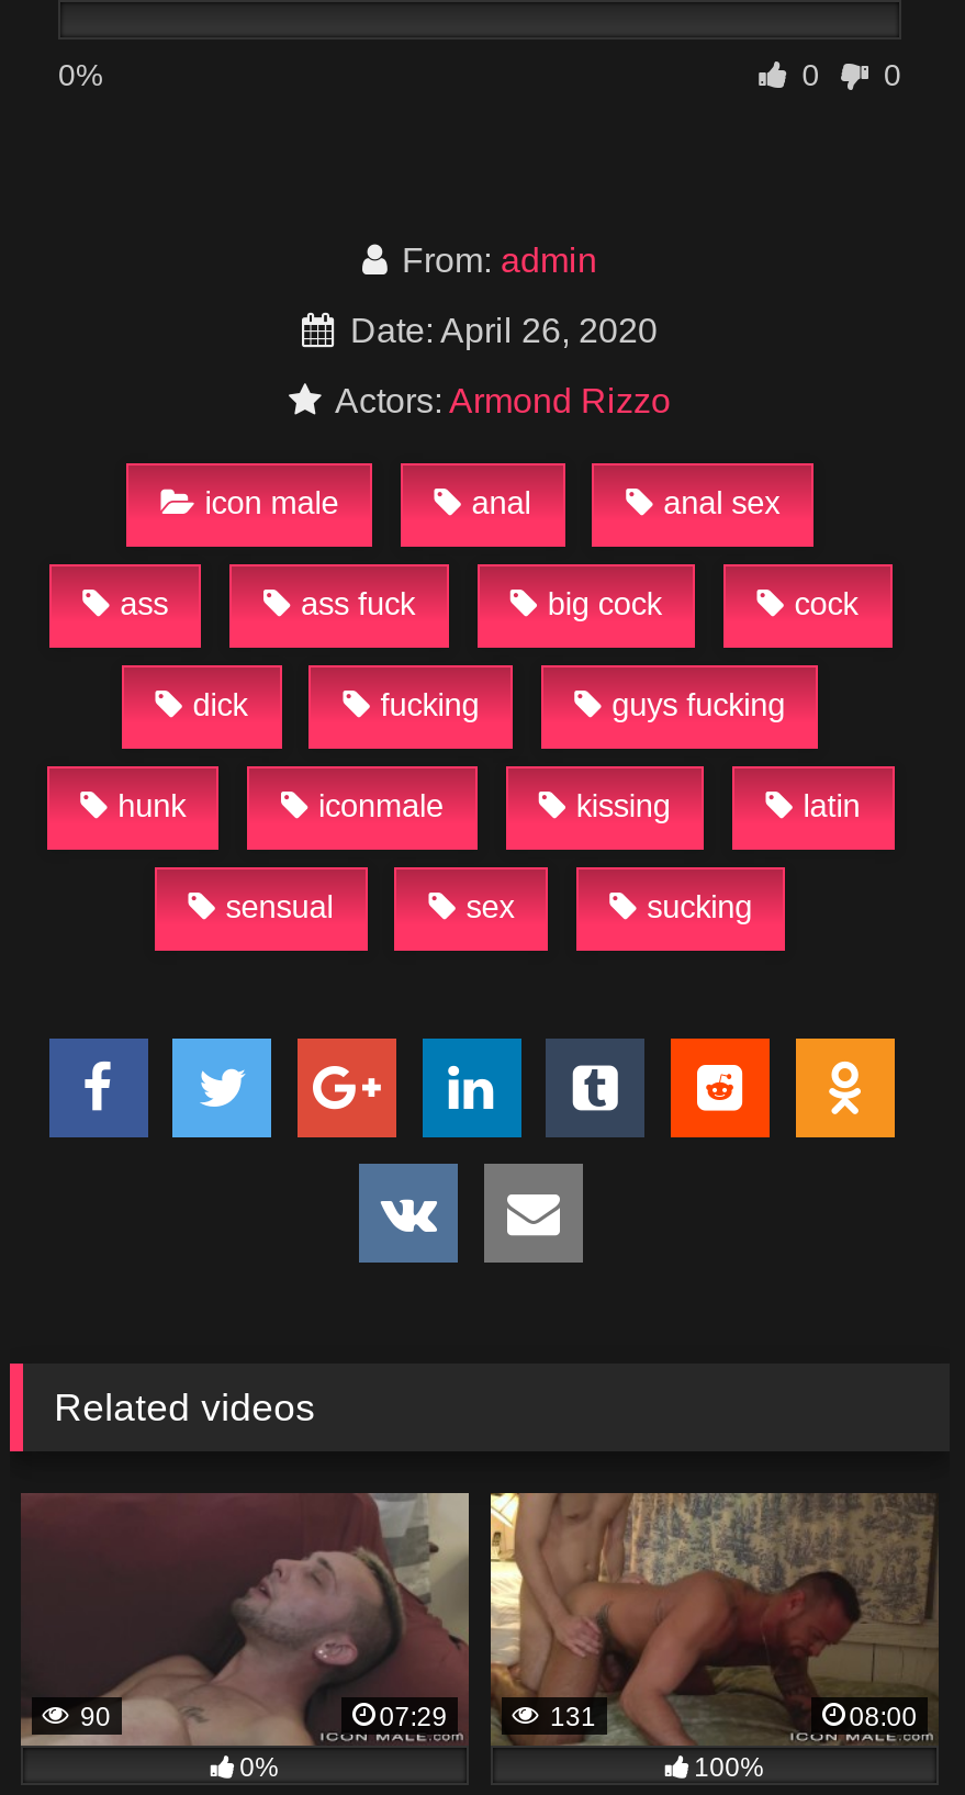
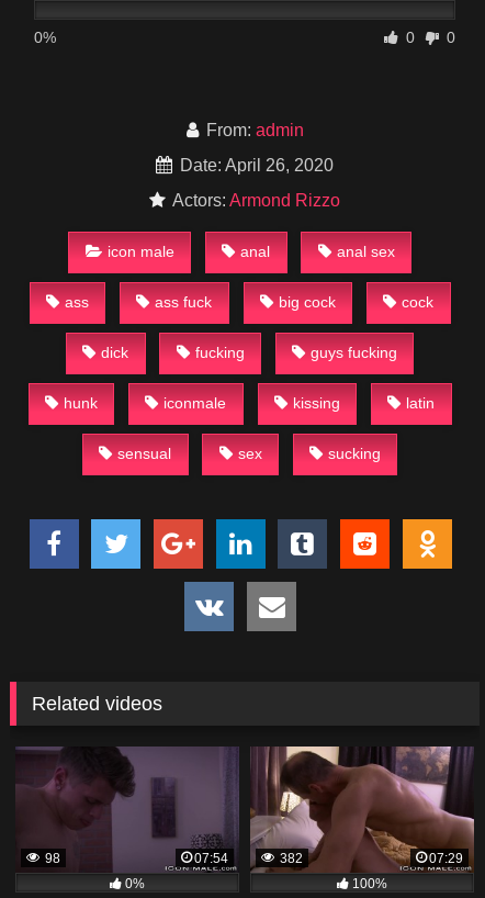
- [image]
- 90
+ [image]
+ 98

- [image]
- 131
- 08:00
+ [image]
+ 382
+ 07:29

- 07:29
+ 07:54
